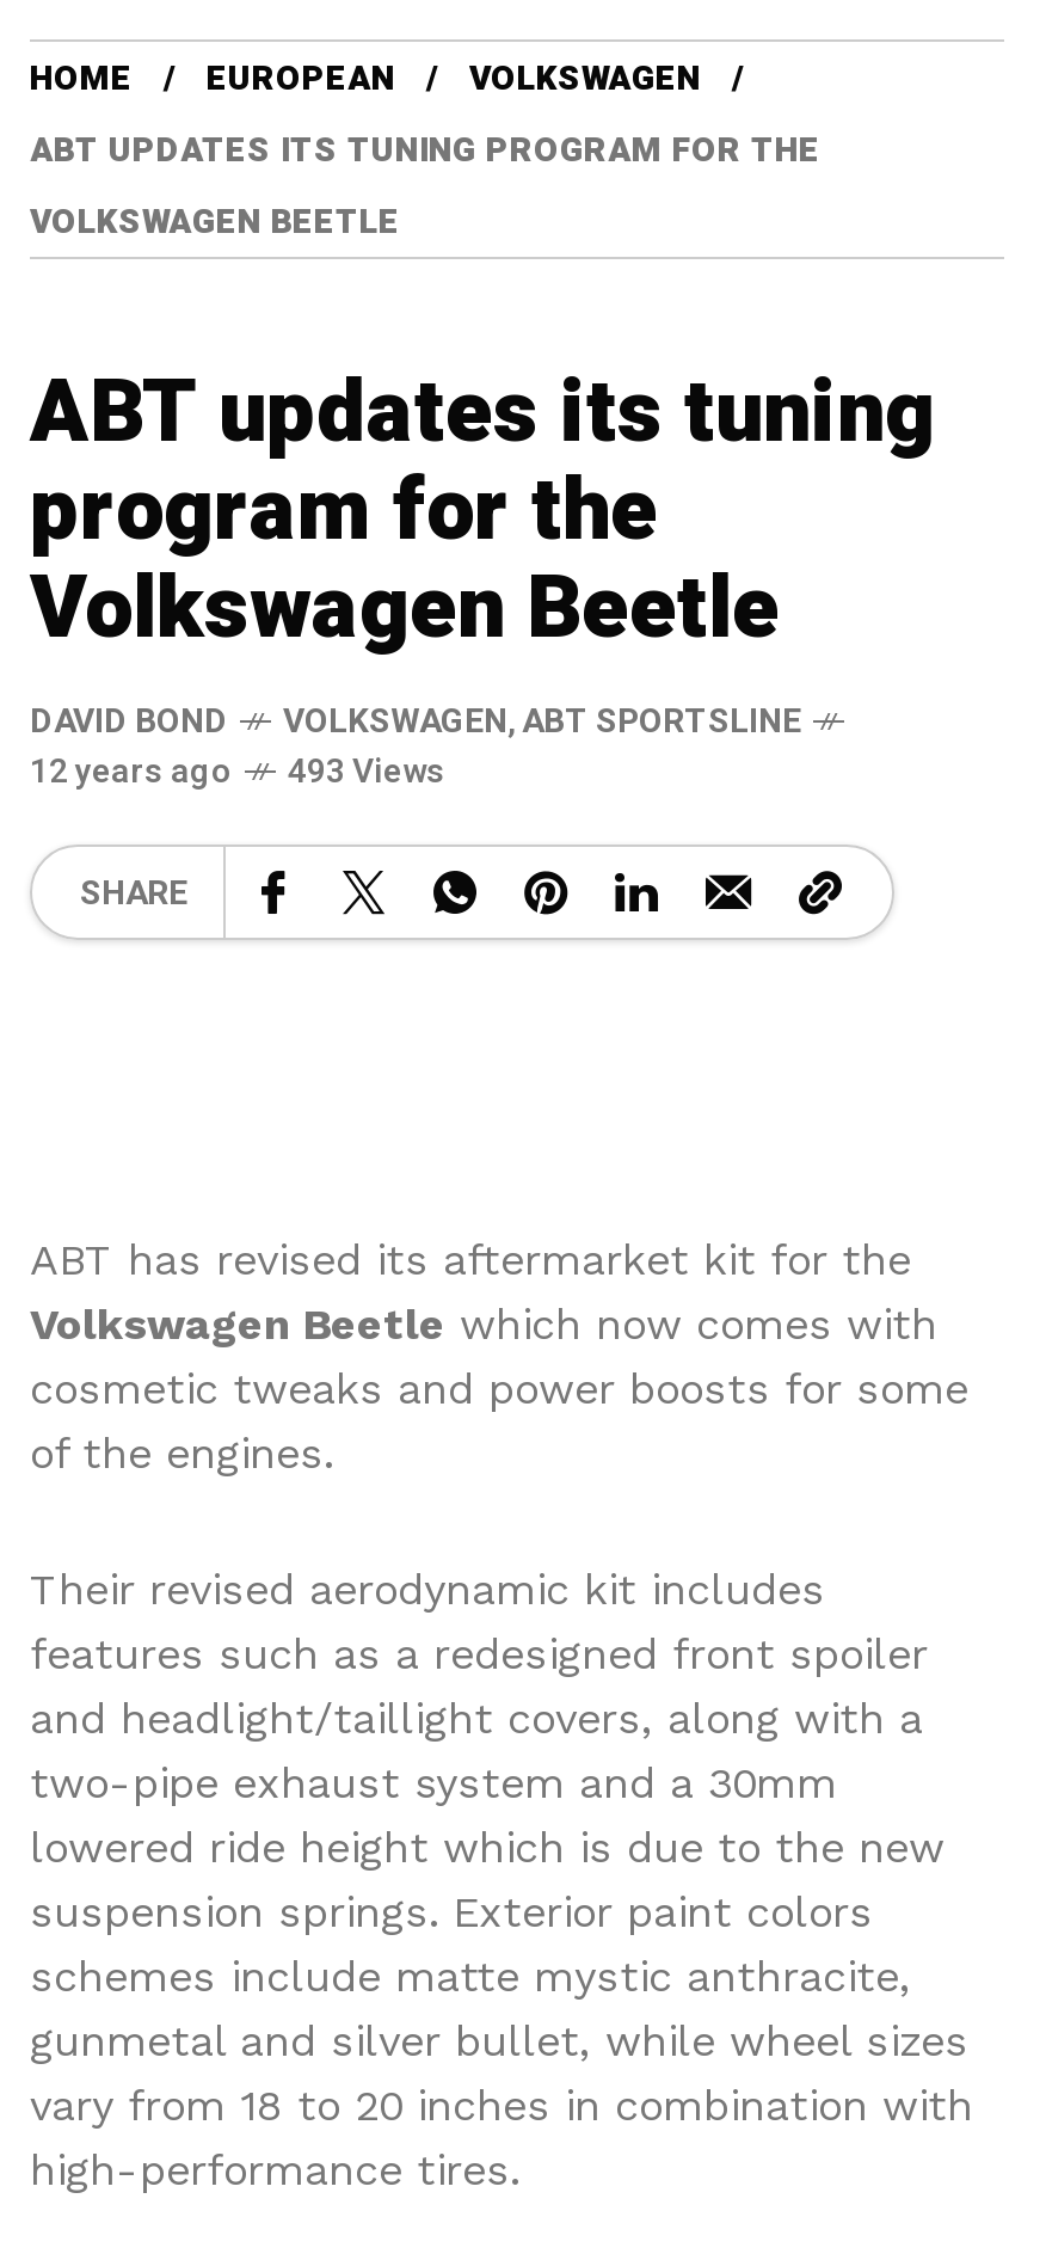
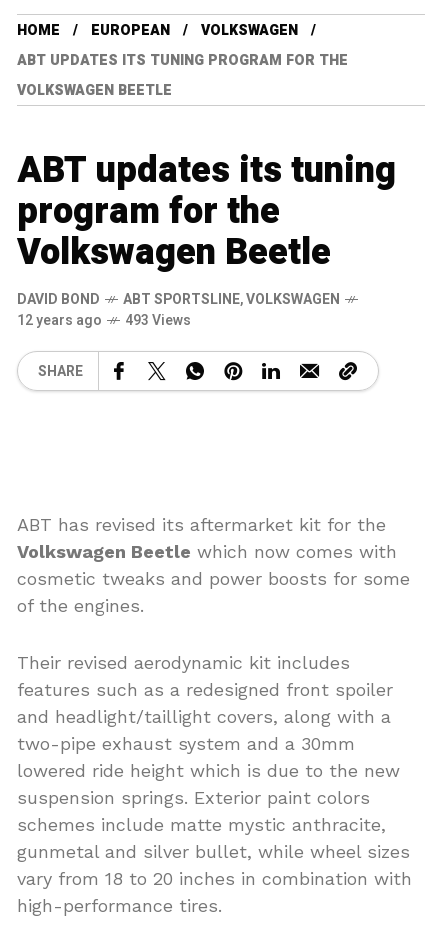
- VOLKSWAGEN,ABT SPORTSLINE
+ ABT SPORTSLINE,VOLKSWAGEN
